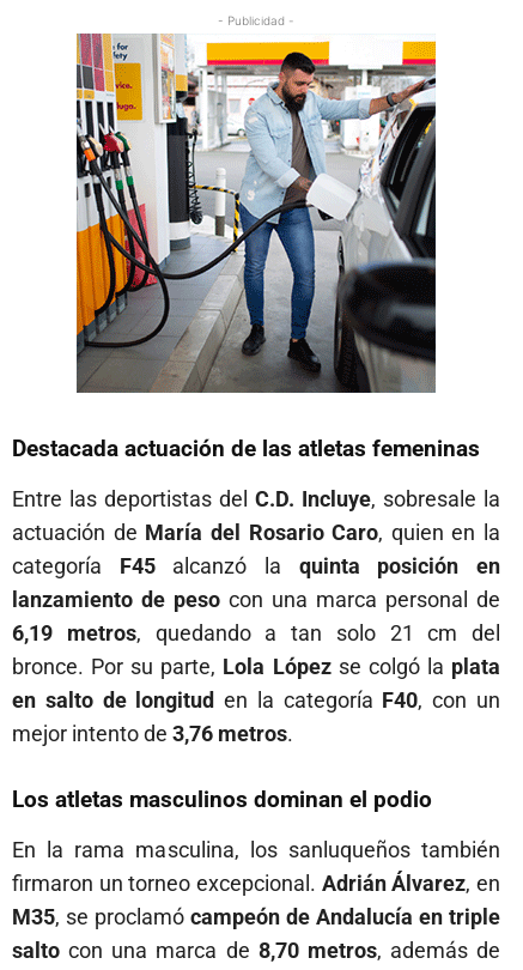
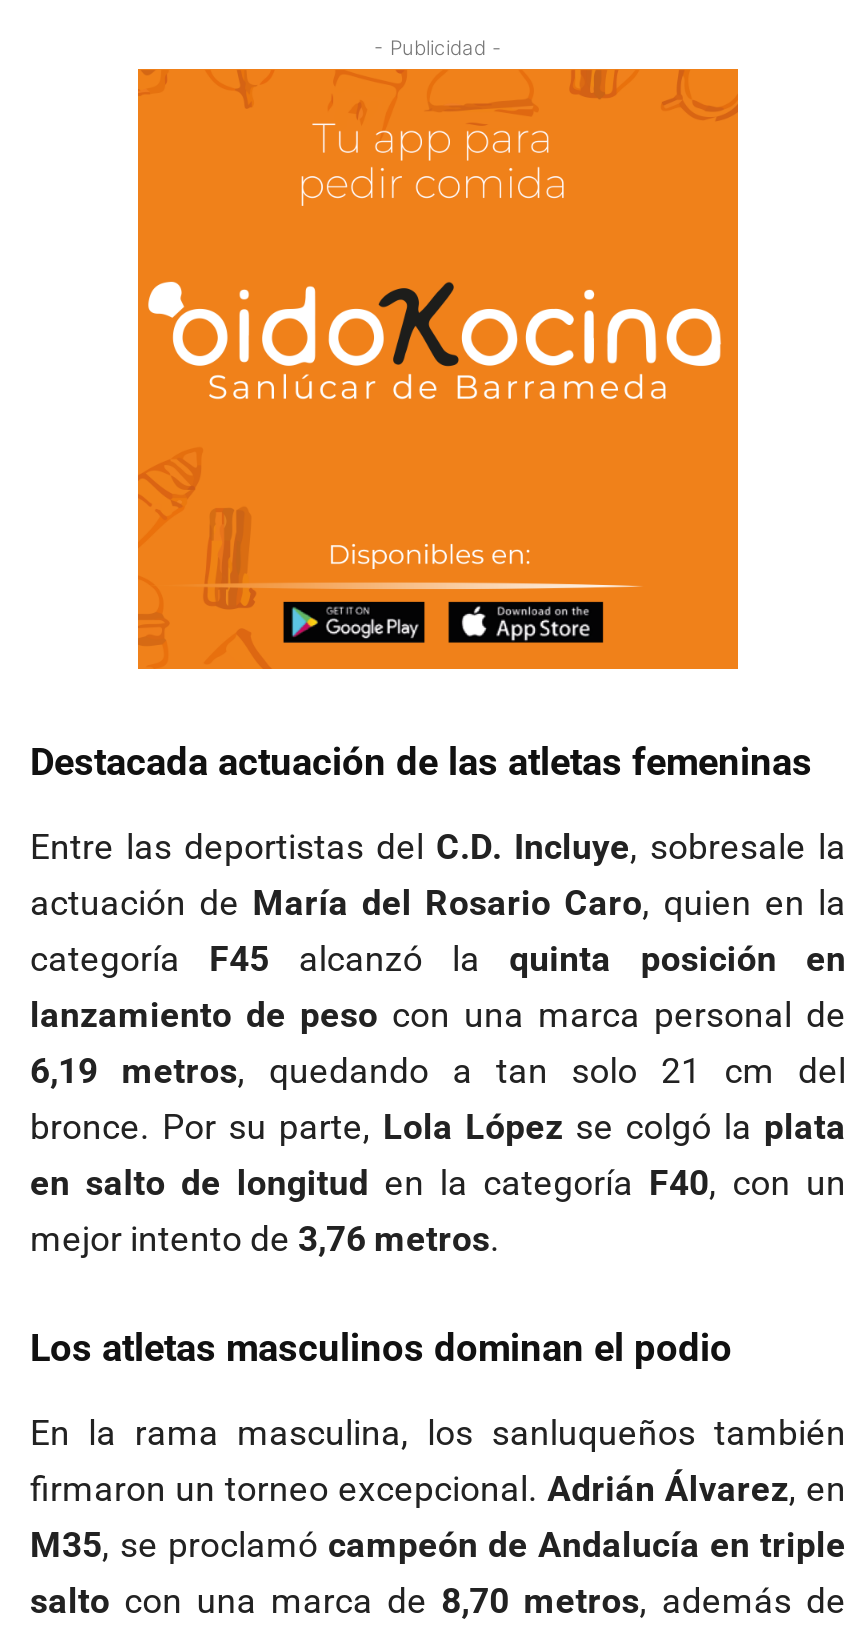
- [image]
+ [image]
